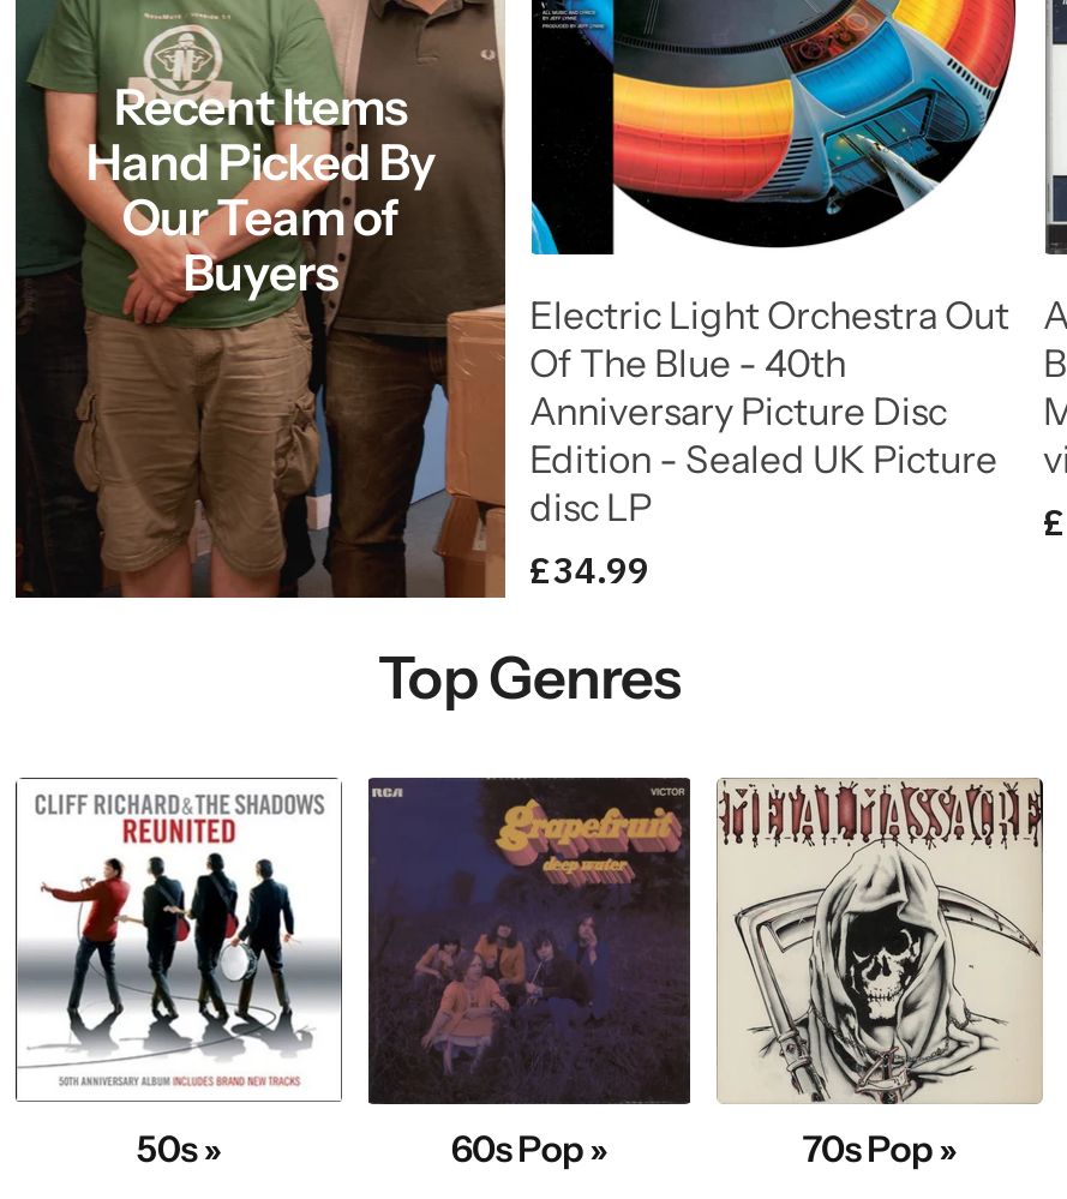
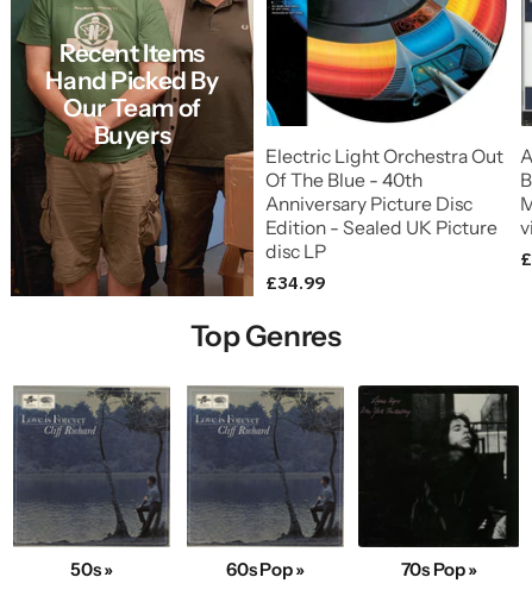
- [image]
+ [image]

- [image]
+ [image]

- [image]
+ [image]
